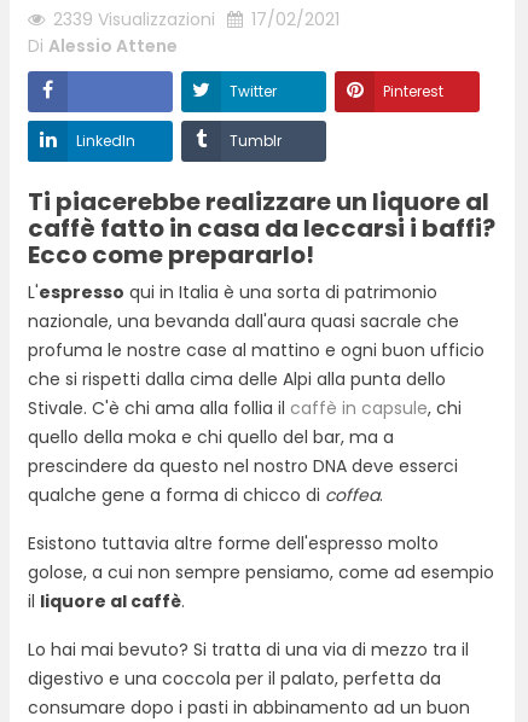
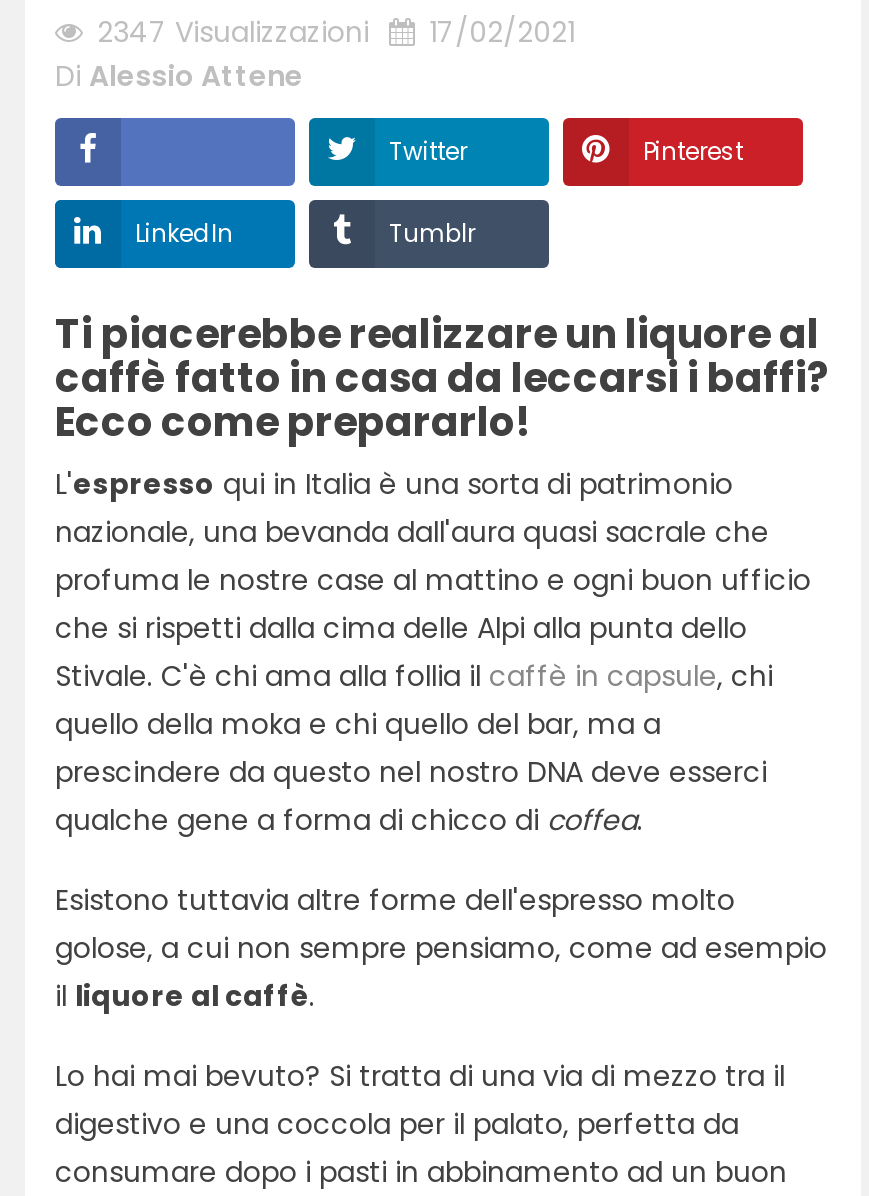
- 2339 Visualizzazioni
+ 2347 Visualizzazioni
